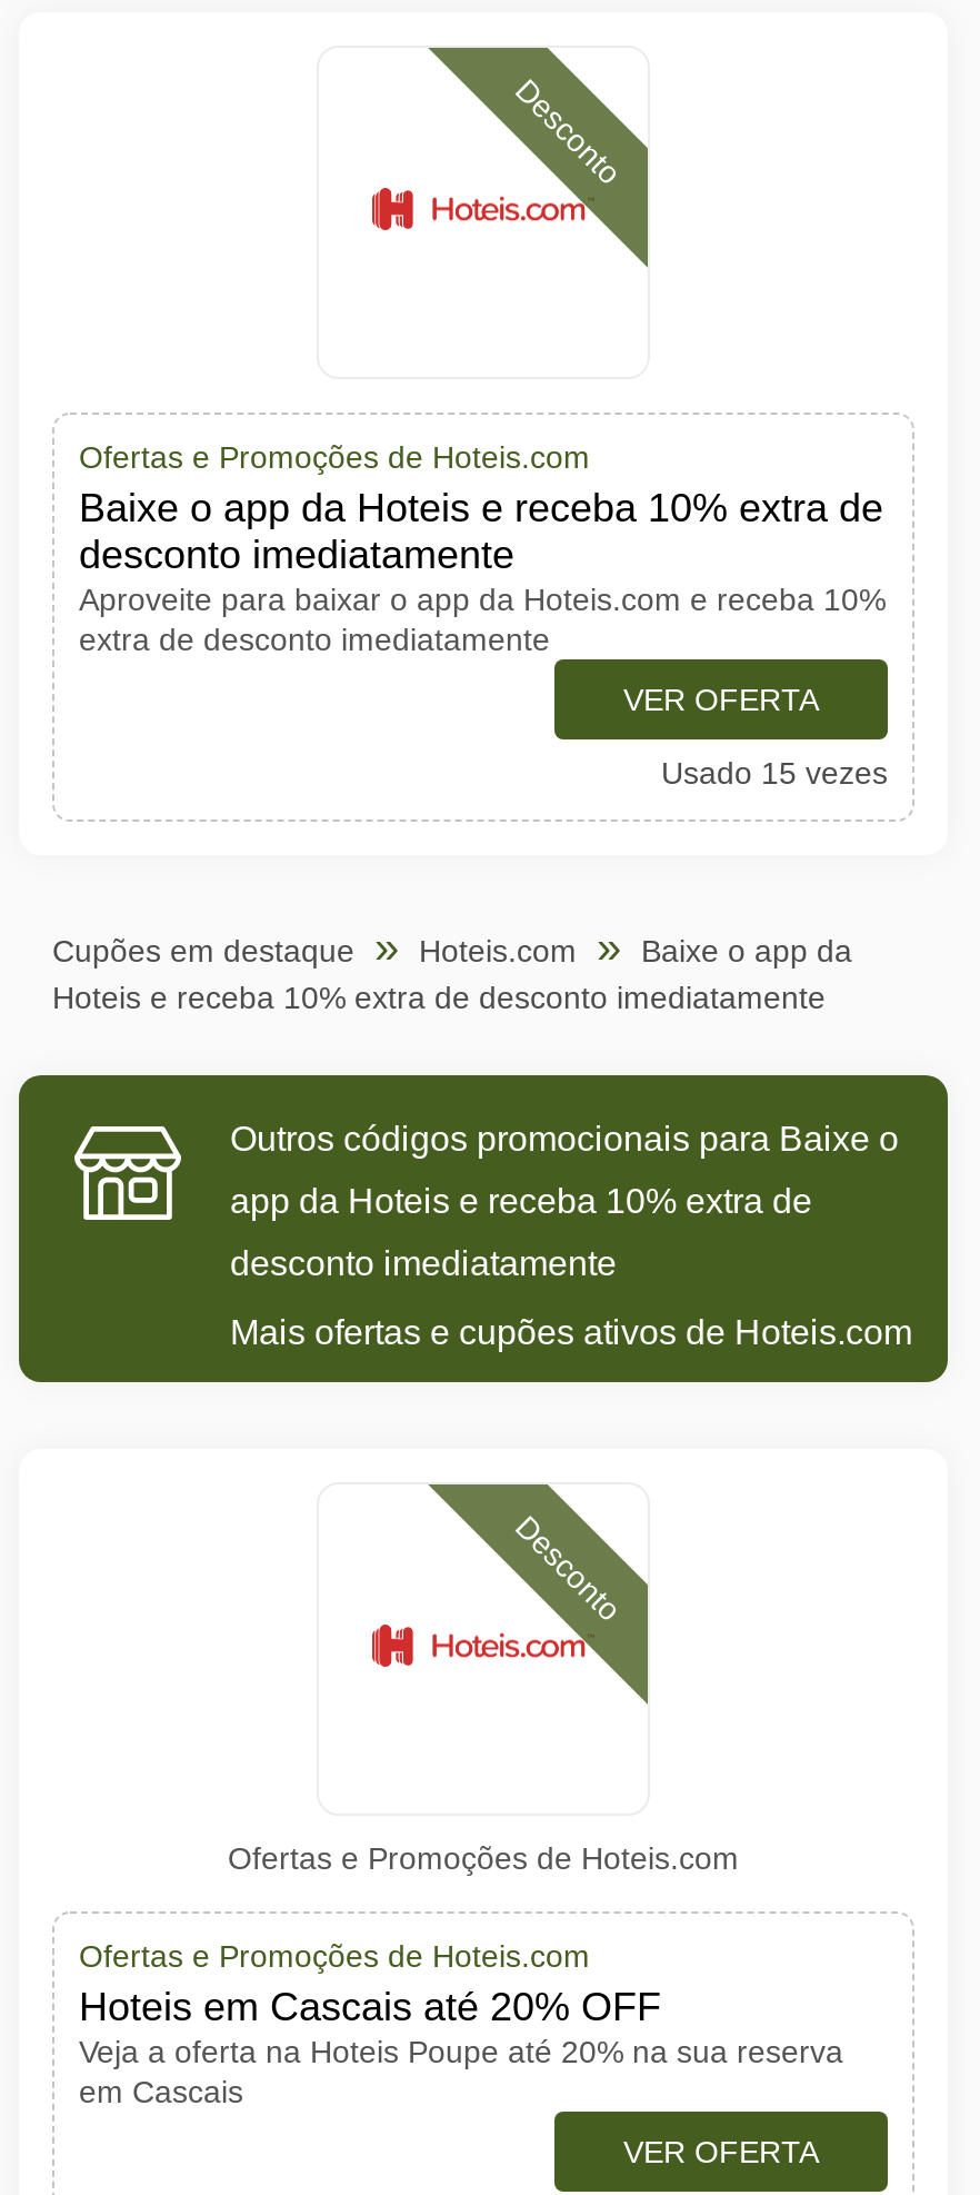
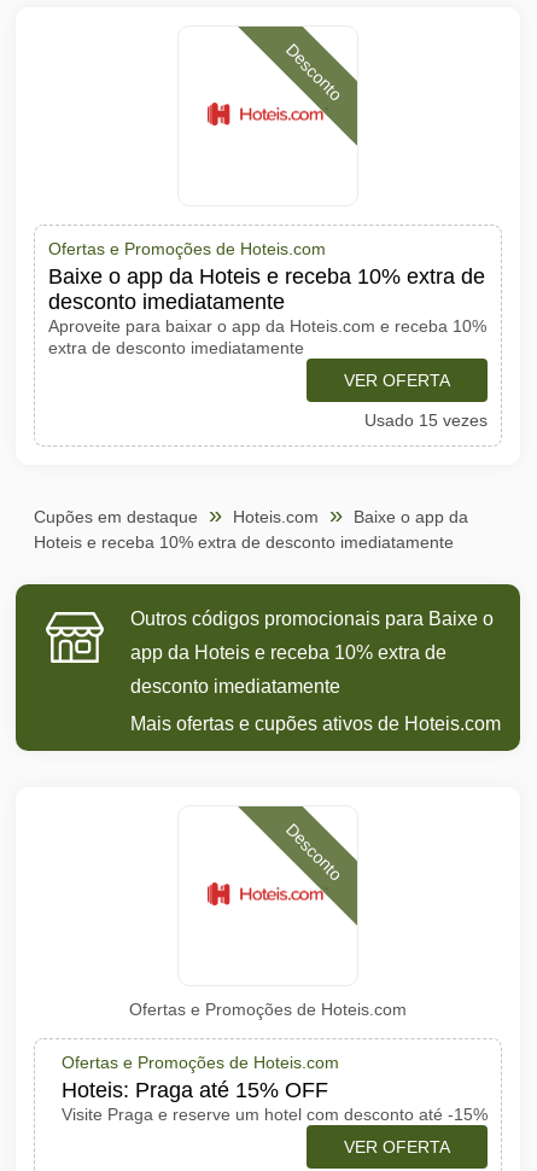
- Hoteis em Cascais até 20% OFF
- Veja a oferta na Hoteis Poupe até 20% na sua reserva
- em Cascais
+ Hoteis: Praga até 15% OFF
+ Visite Praga e reserve um hotel com desconto até -15%
